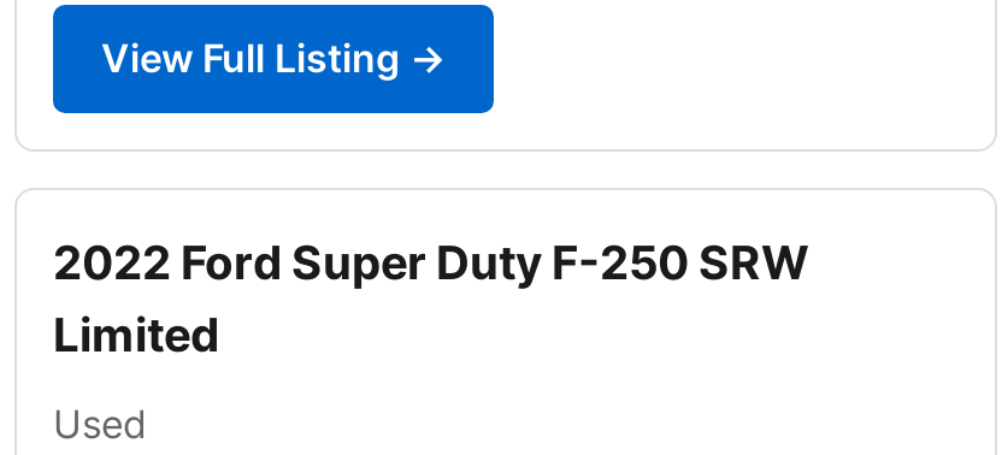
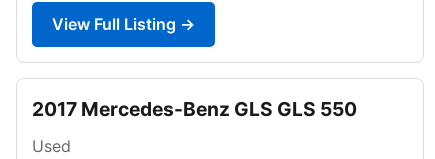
- 2022 Ford Super Duty F-250 SRW
- Limited
+ 2017 Mercedes-Benz GLS GLS 550
